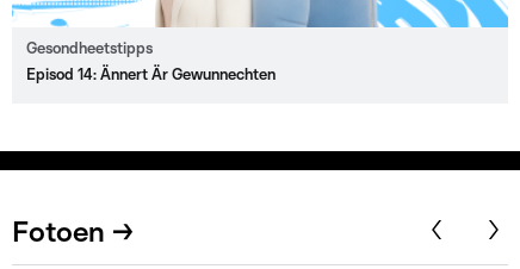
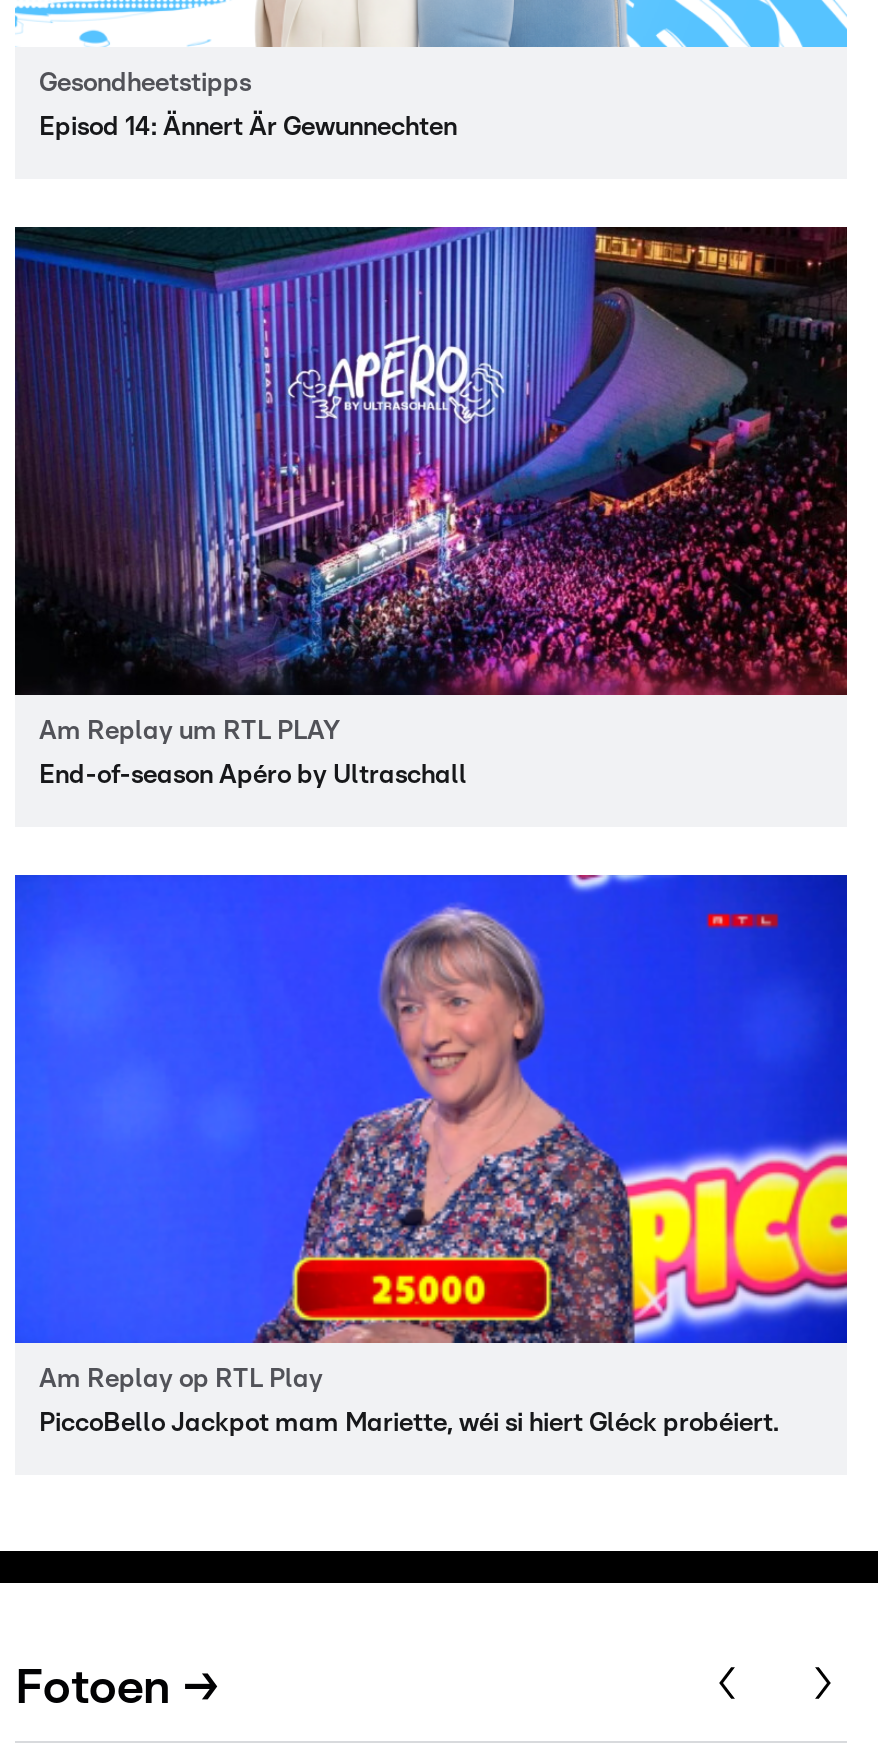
+ [image]
+ Am Replay um RTL PLAY
+ End-of-season Apéro by Ultraschall

+ [image]
+ Am Replay op RTL Play
+ PiccoBello Jackpot mam Mariette, wéi si hiert Gléck probéiert.
